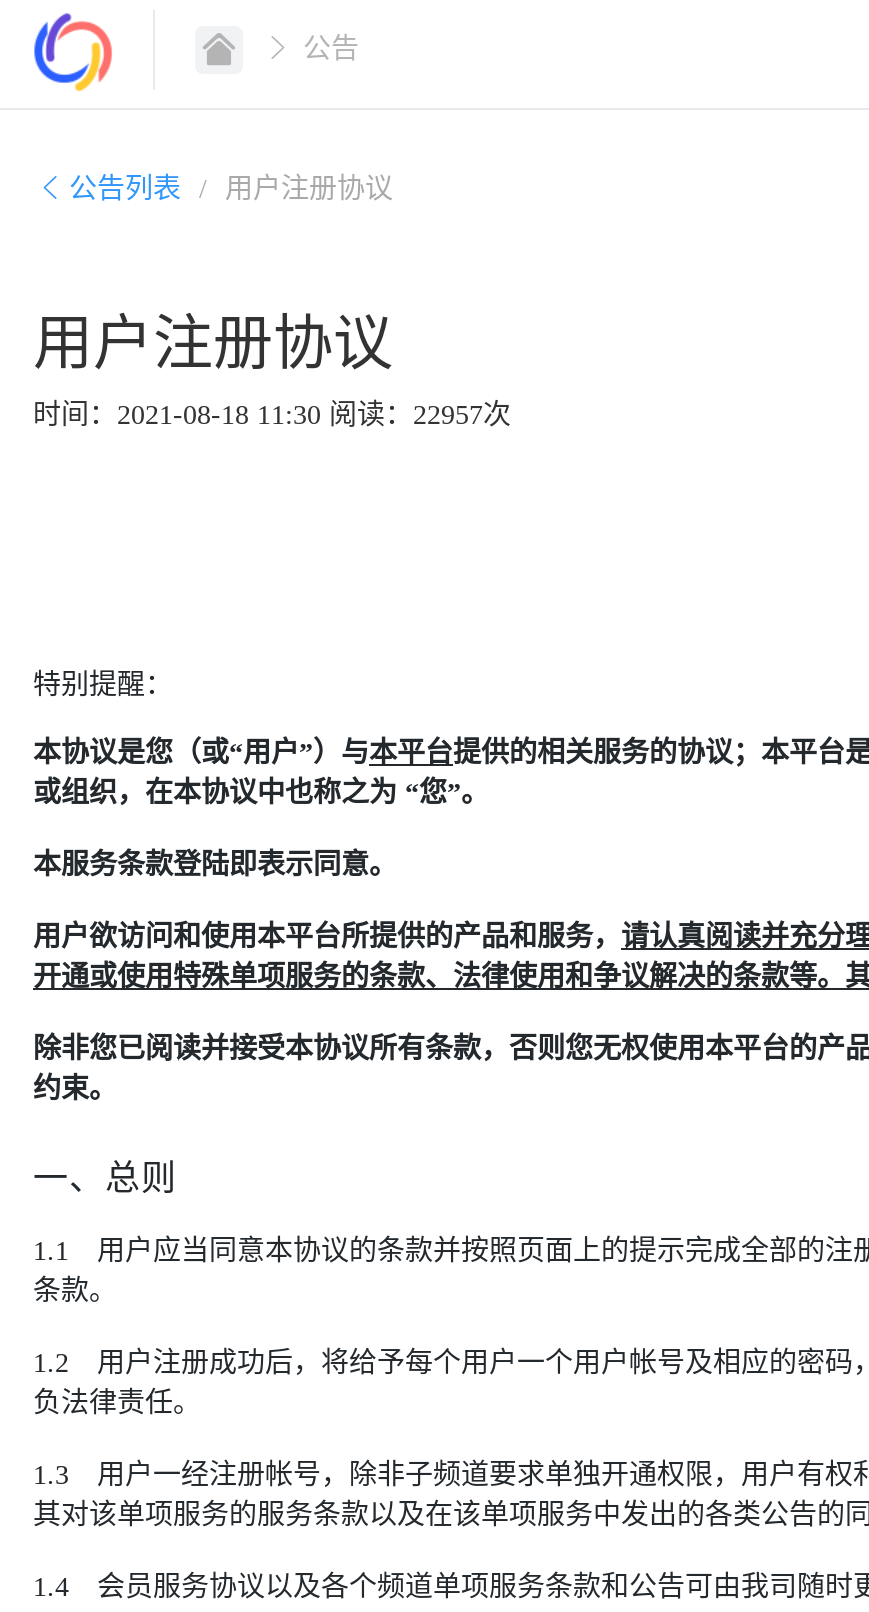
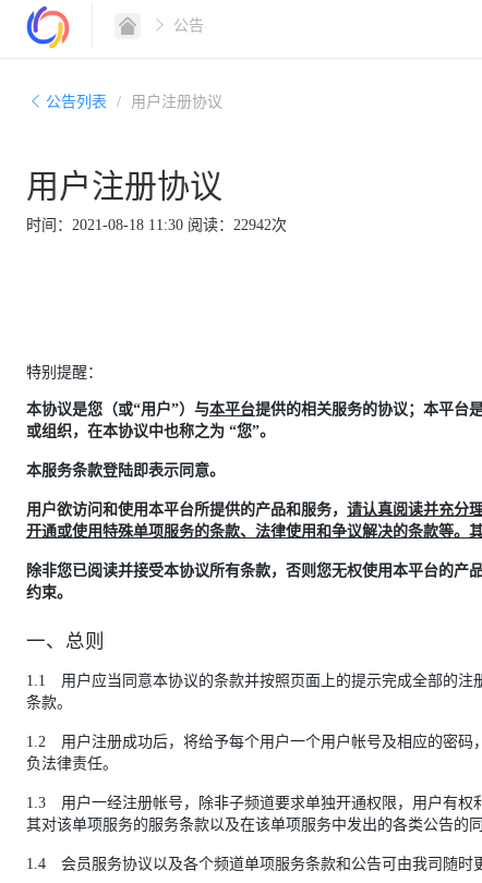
- 时间：2021-08-18 11:30 阅读：22957次
+ 时间：2021-08-18 11:30 阅读：22942次
